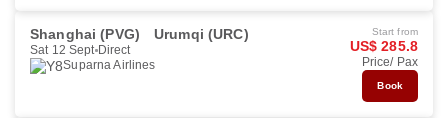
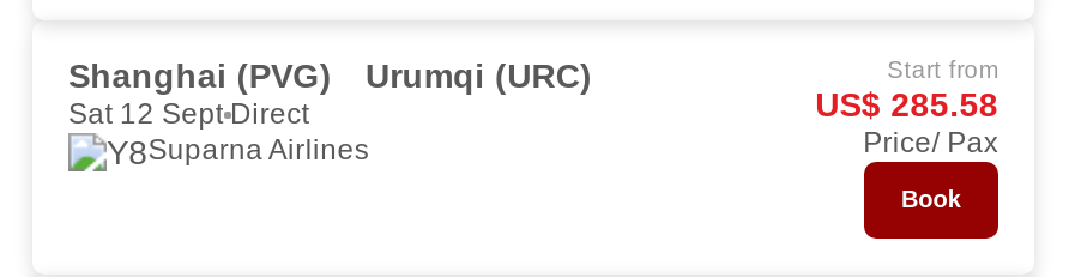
- US$ 285.8
+ US$ 285.58
